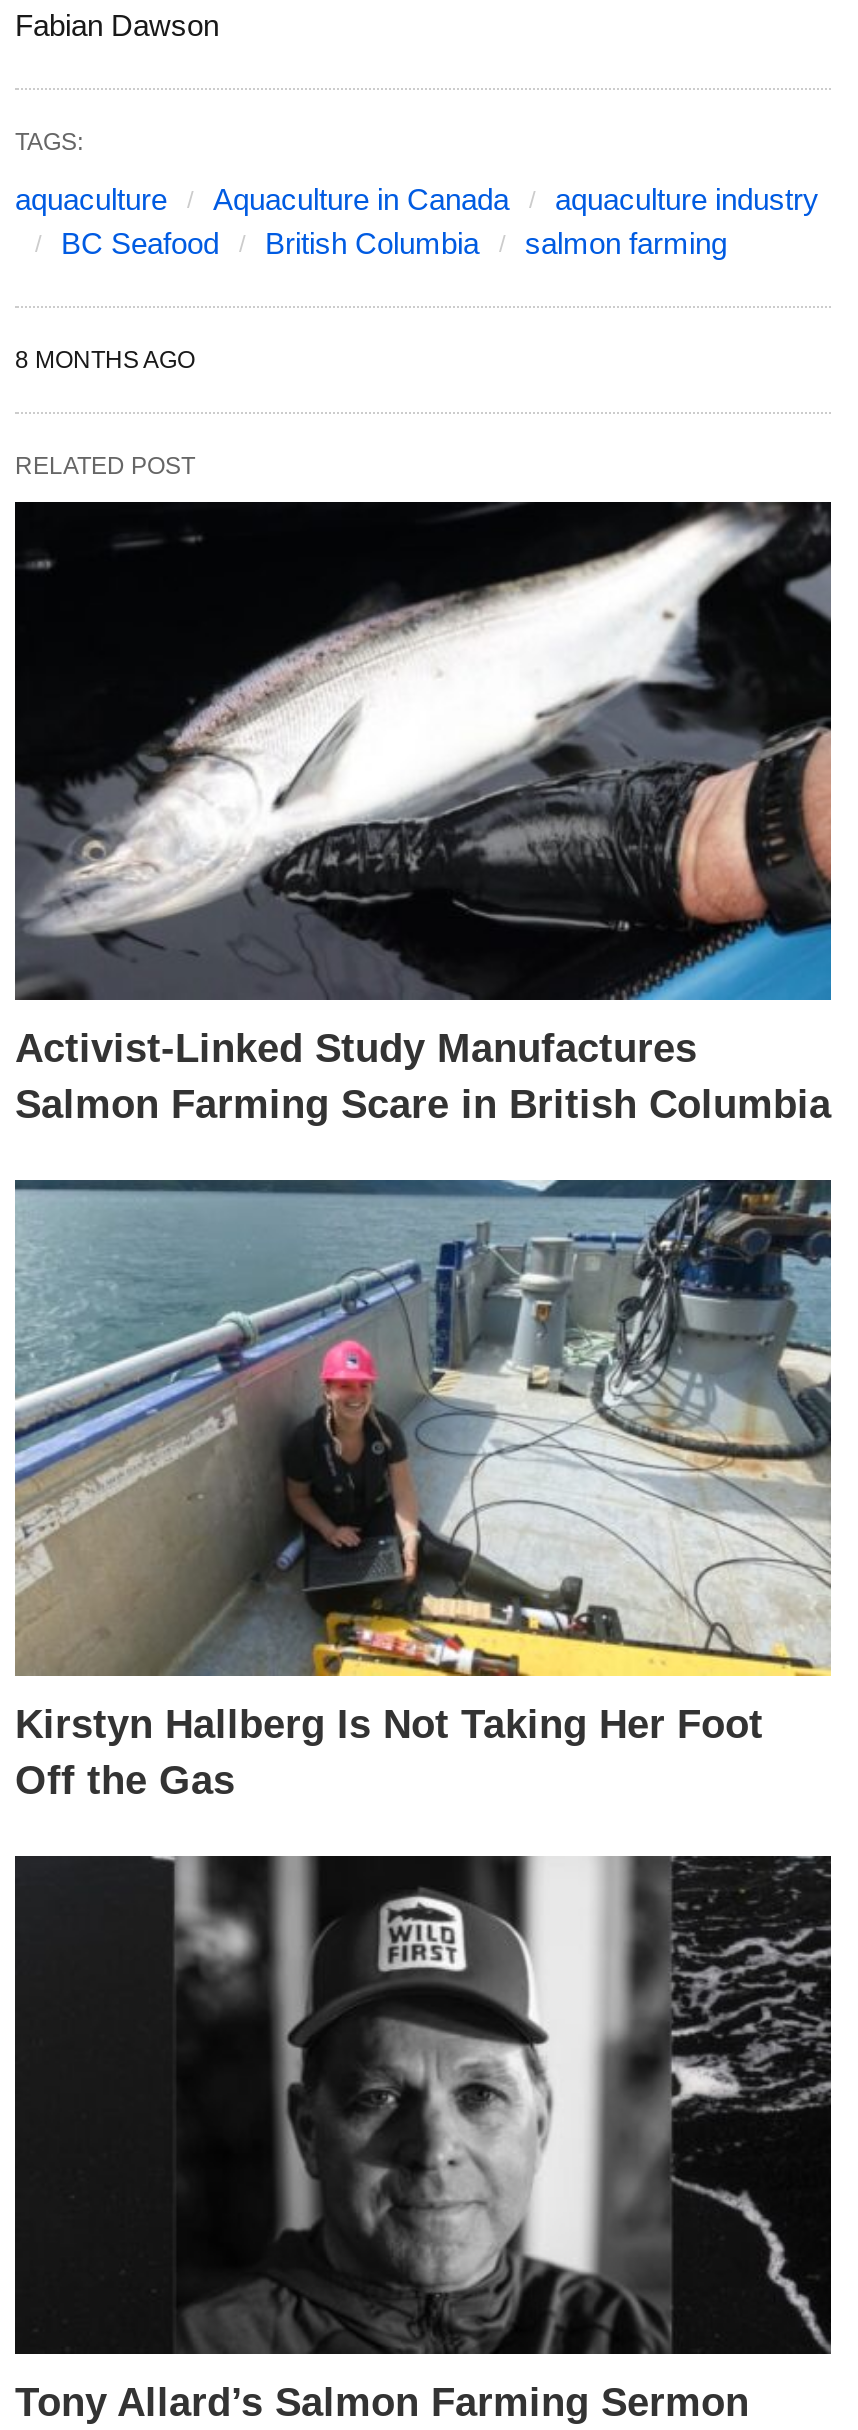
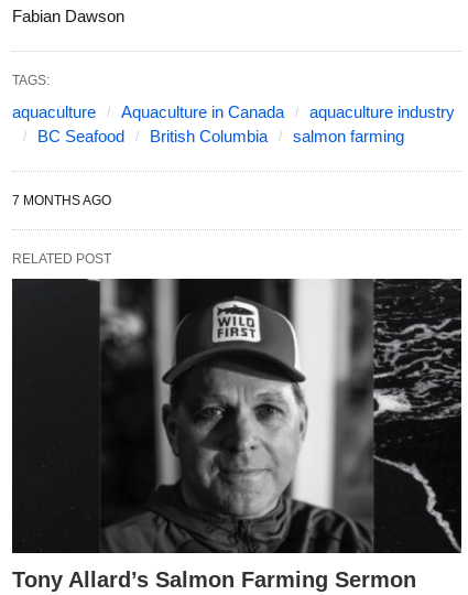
- 8 MONTHS AGO
+ 7 MONTHS AGO

- [image]
- Activist-Linked Study Manufactures
- Salmon Farming Scare in British Columbia

- [image]
- Kirstyn Hallberg Is Not Taking Her Foot
- Off the Gas
